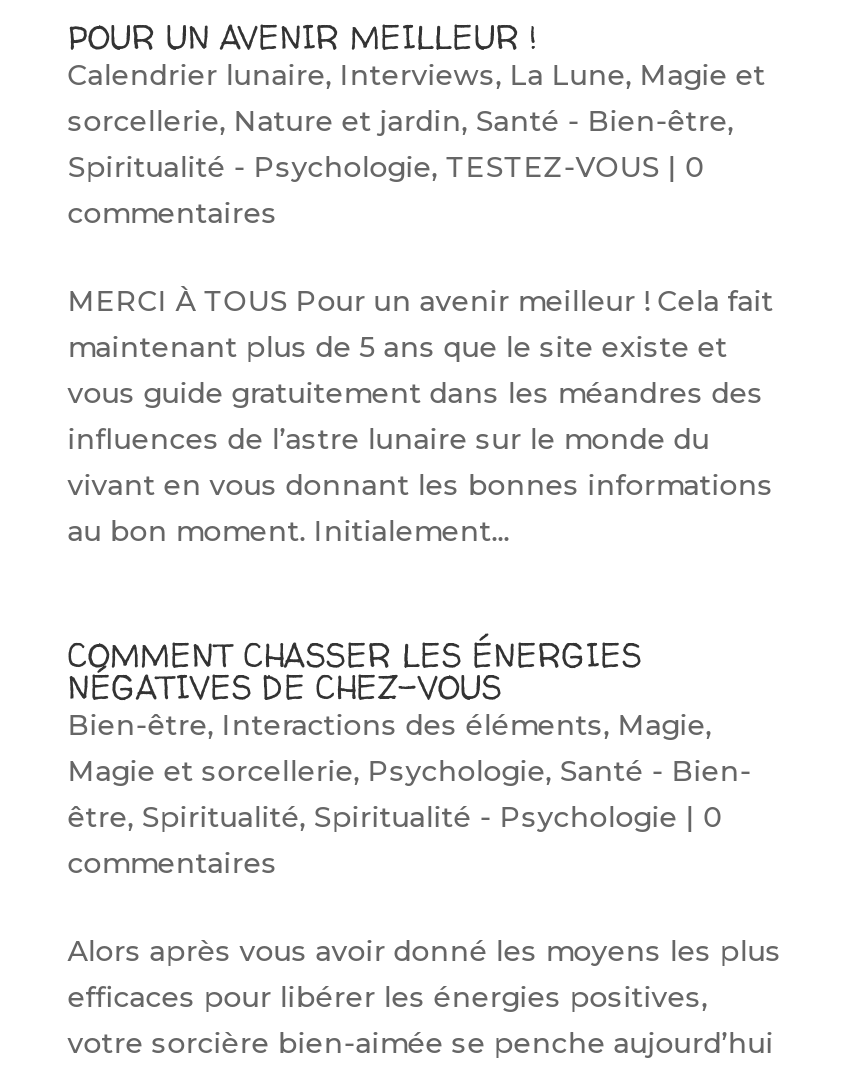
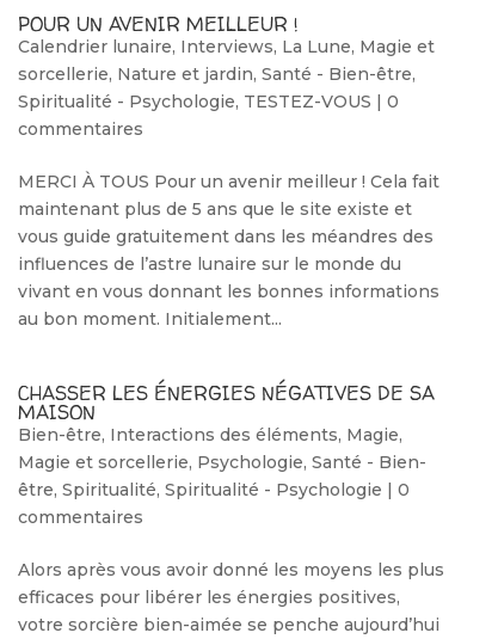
- COMMENT CHASSER LES ÉNERGIES
- NÉGATIVES DE CHEZ-VOUS
+ CHASSER LES ÉNERGIES NÉGATIVES DE SA
+ MAISON
